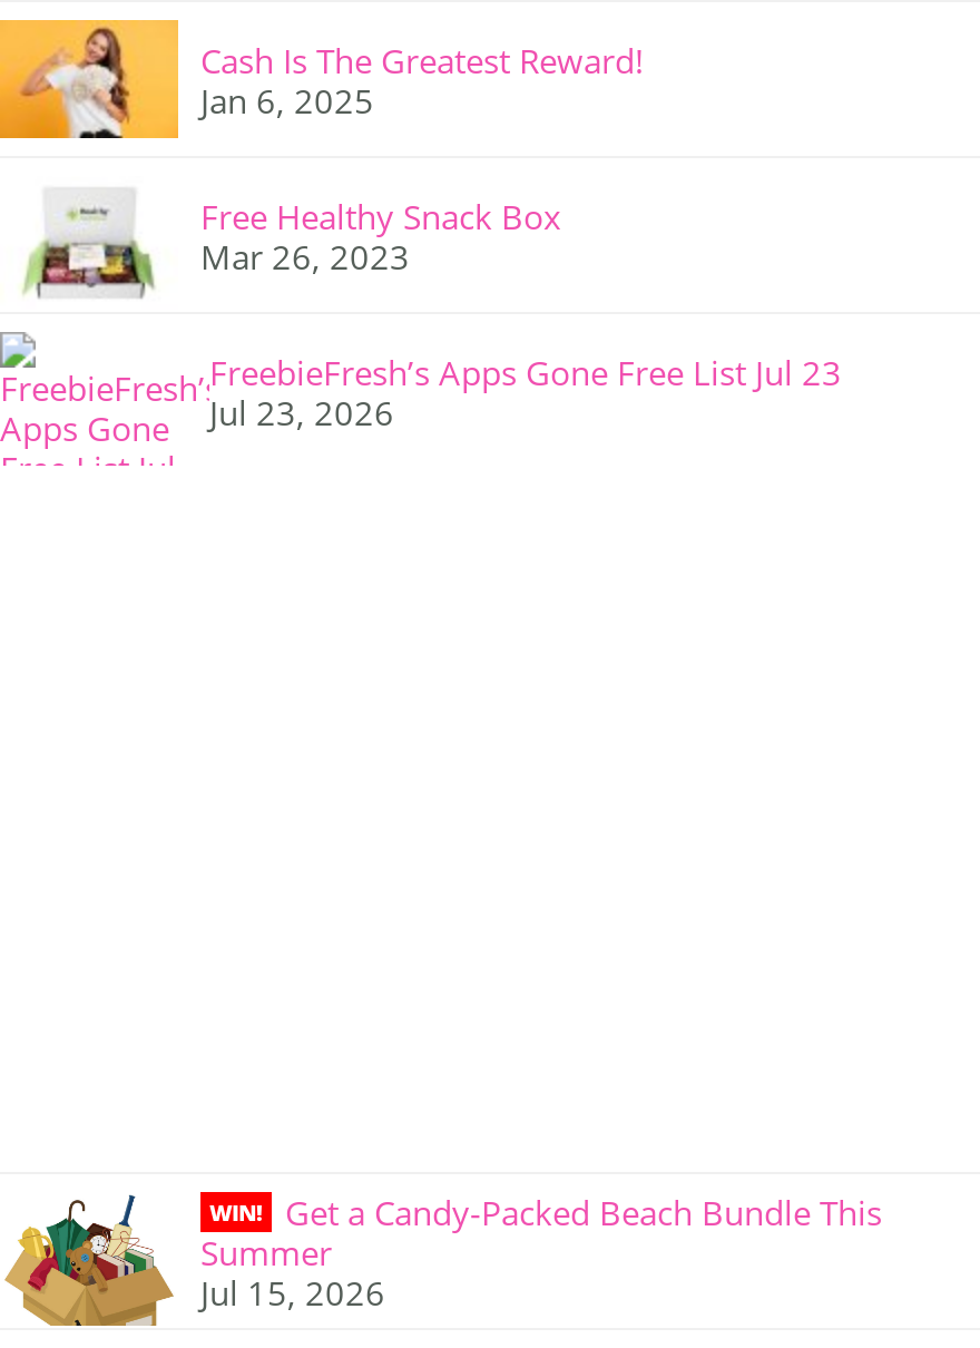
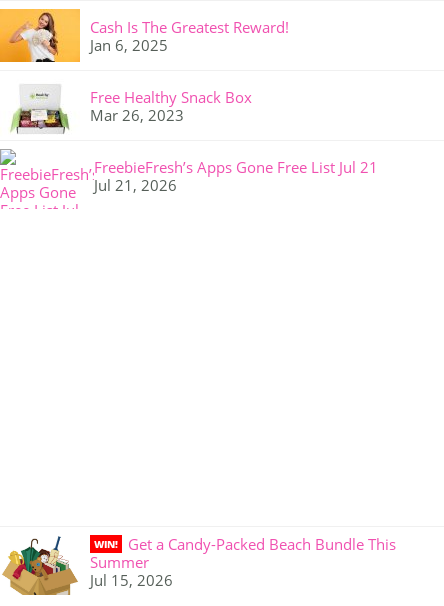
- FreebieFresh’s Apps Gone Free List Jul 23
+ FreebieFresh’s Apps Gone Free List Jul 21

- Jul 23, 2026
+ Jul 21, 2026
